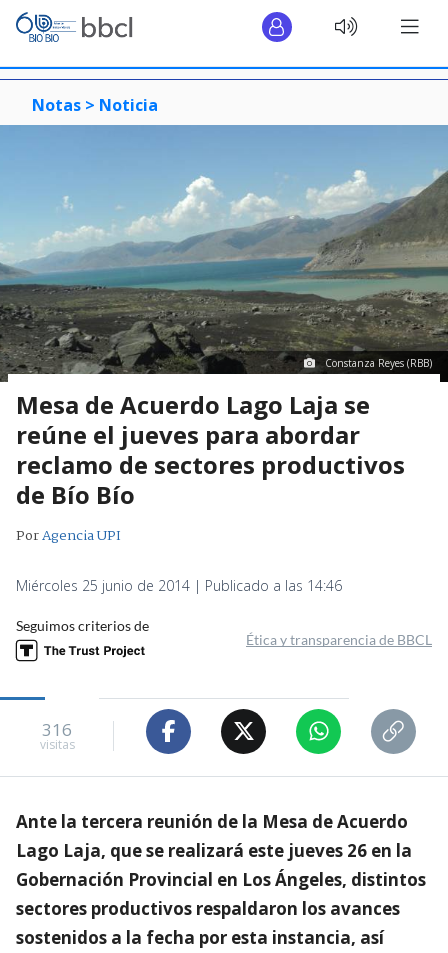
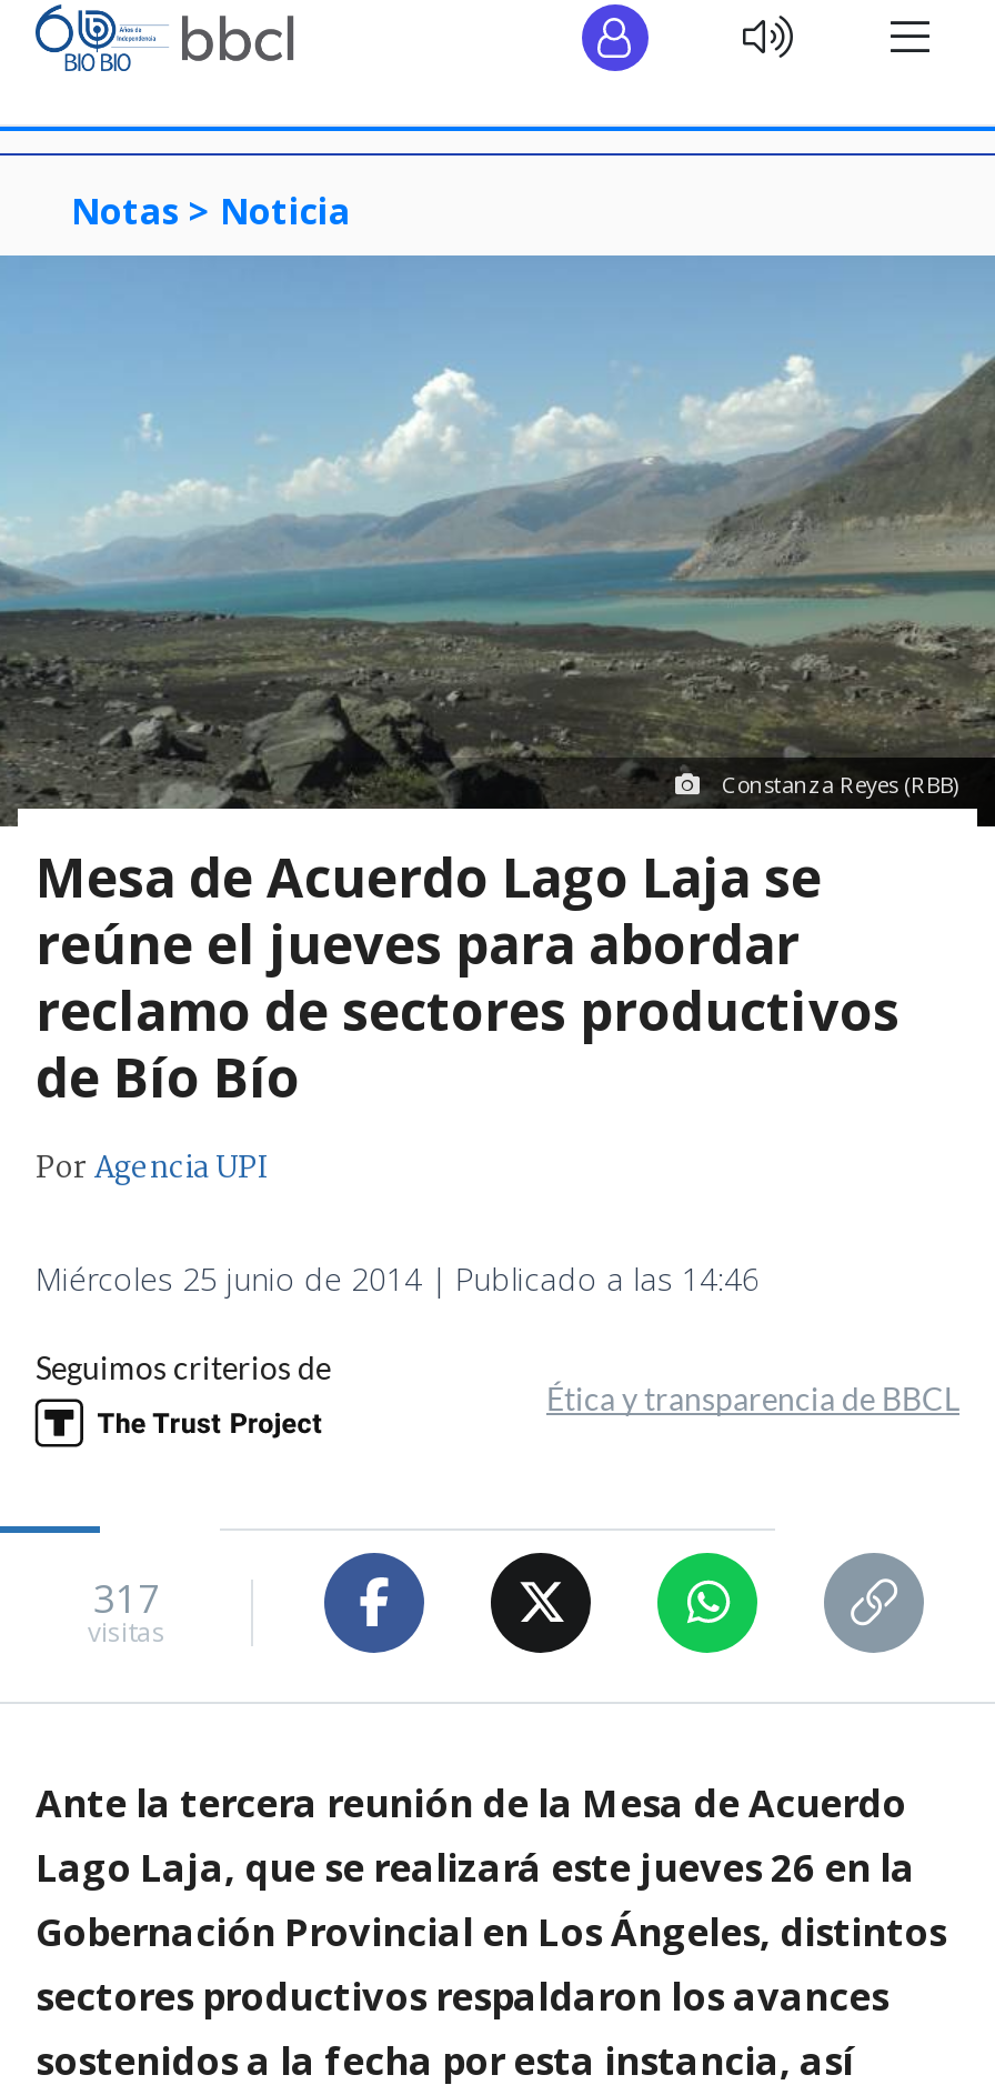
- 316
+ 317
